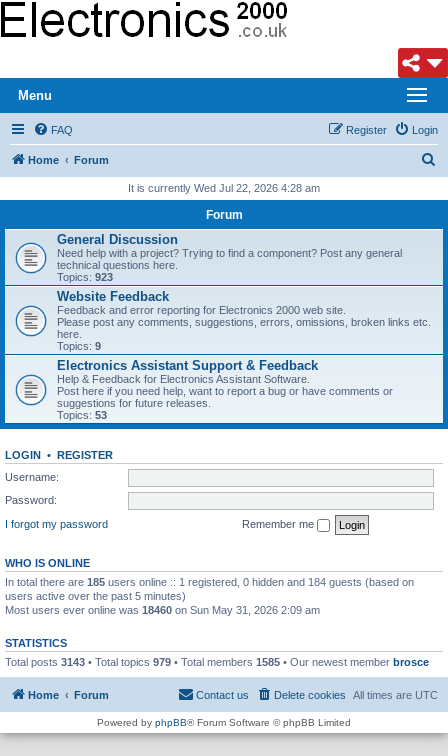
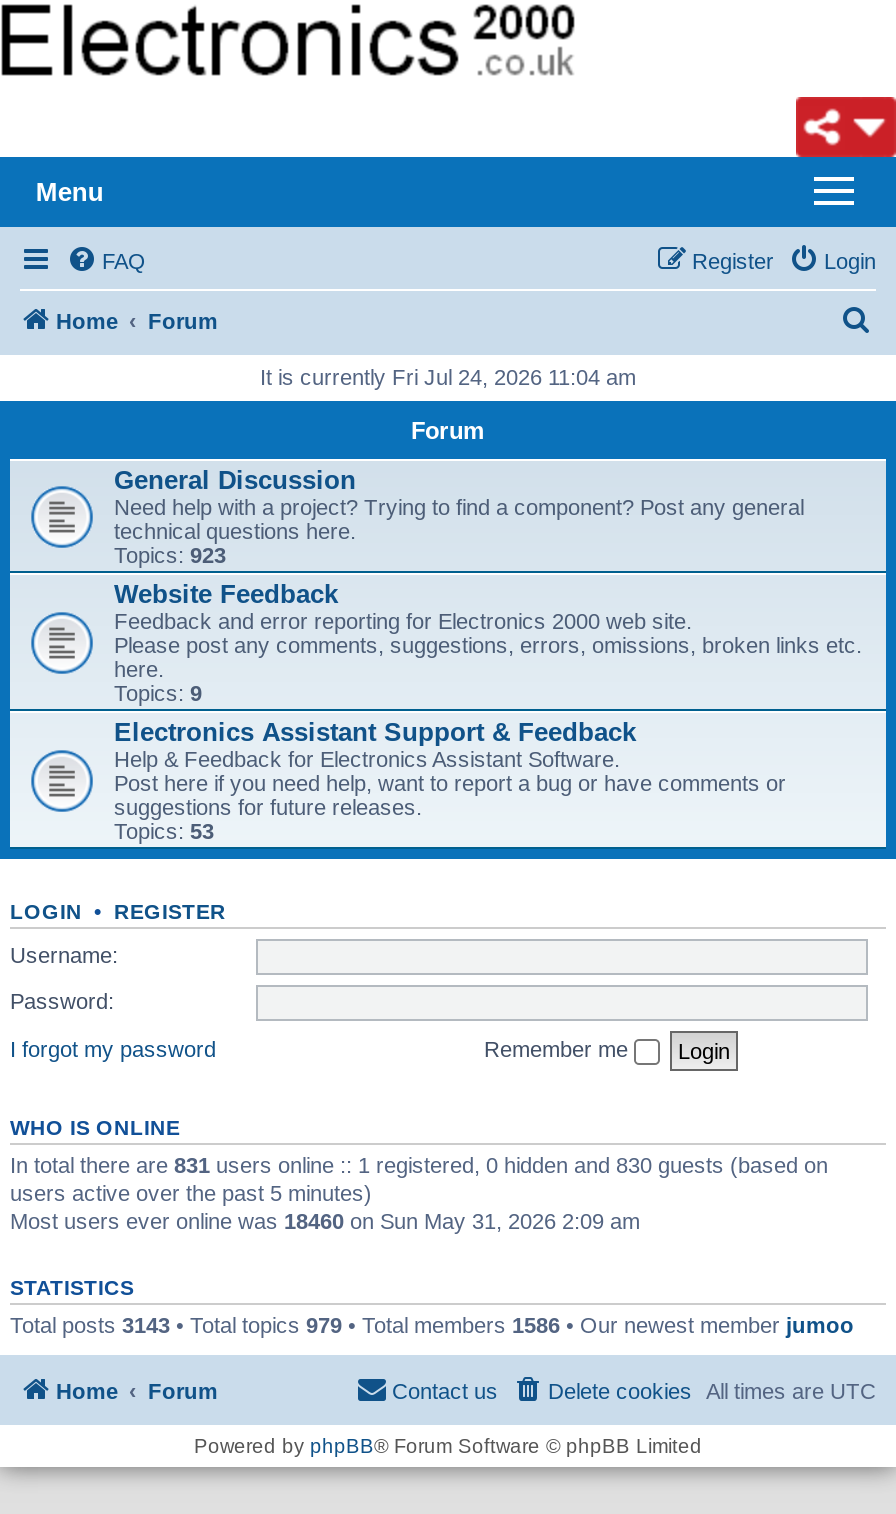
- It is currently Wed Jul 22, 2026 4:28 am
+ It is currently Fri Jul 24, 2026 11:04 am

- In total there are 185 users online :: 1 registered, 0 hidden and 184 guests (based on
+ In total there are 831 users online :: 1 registered, 0 hidden and 830 guests (based on

- Total posts 3143 • Total topics 979 • Total members 1585 • Our newest member brosce
+ Total posts 3143 • Total topics 979 • Total members 1586 • Our newest member jumoo
